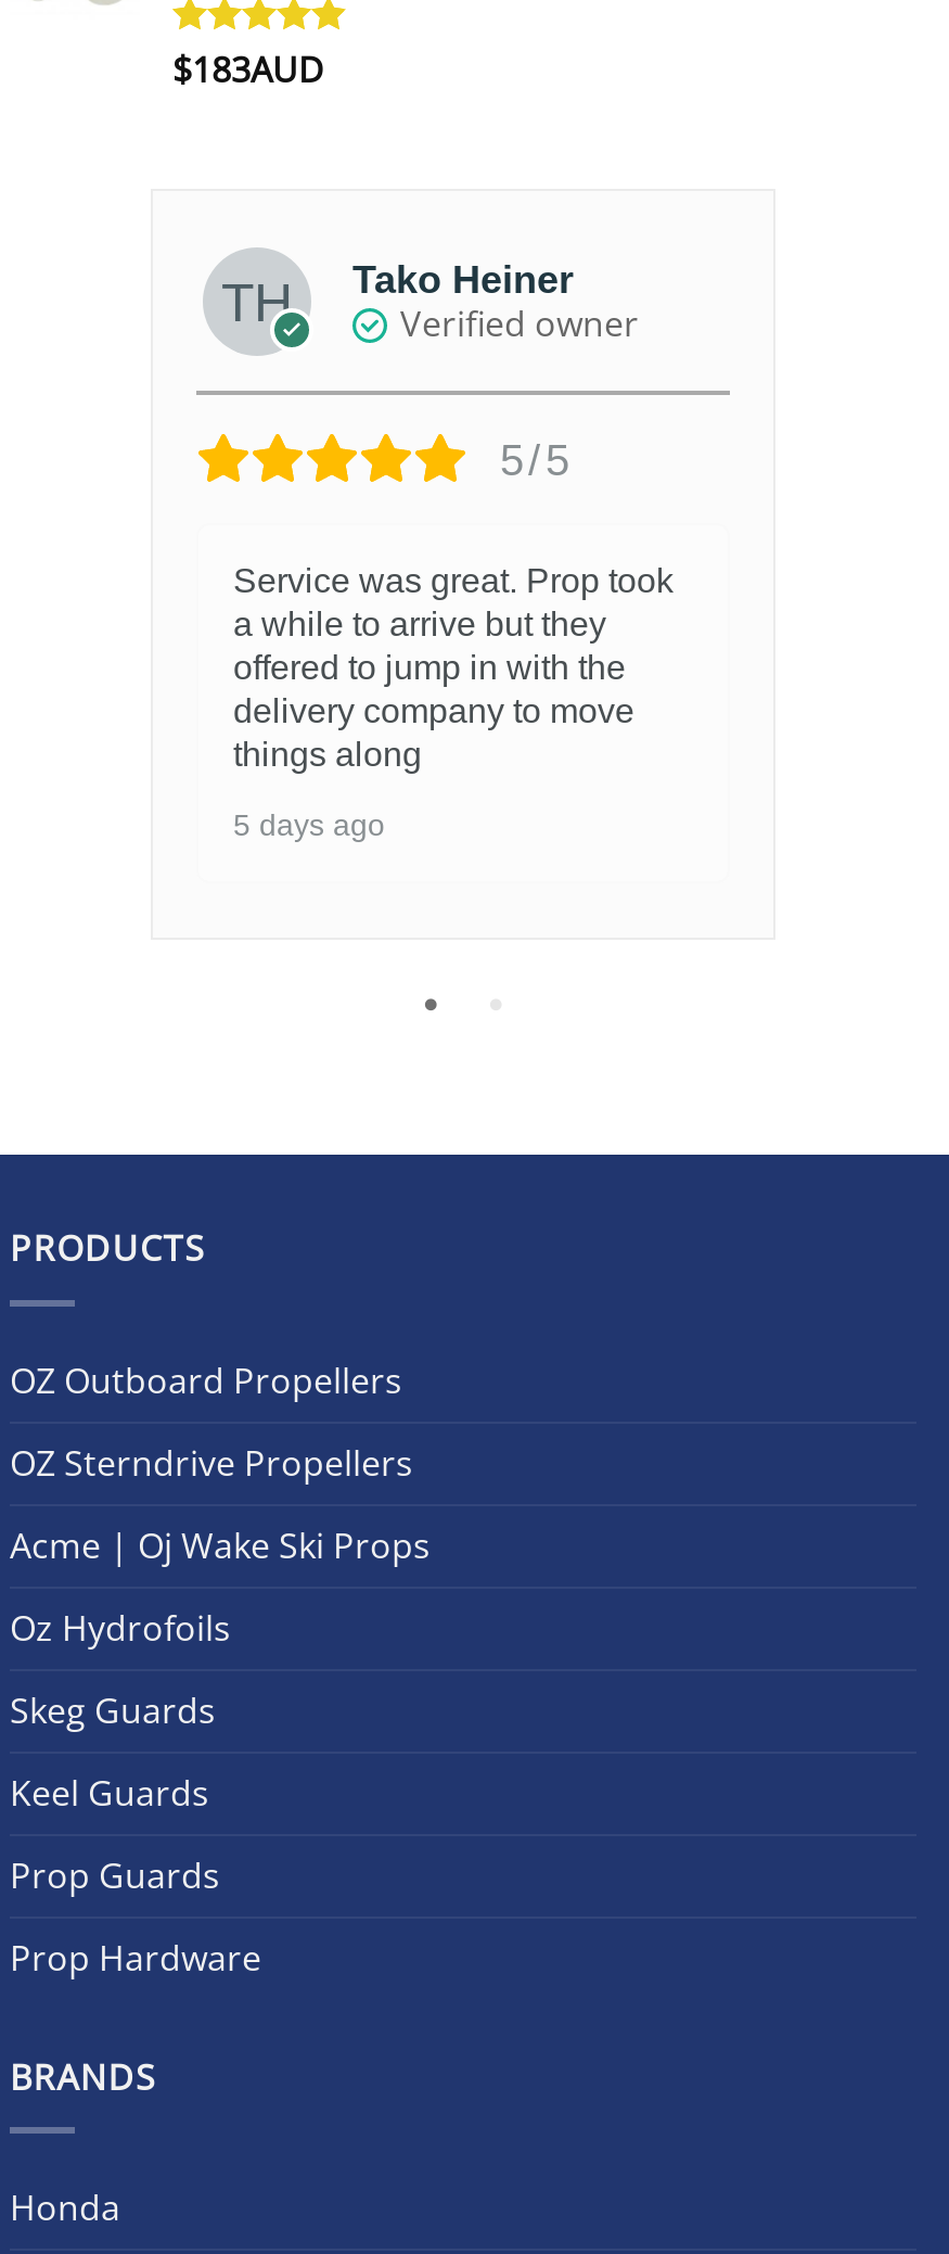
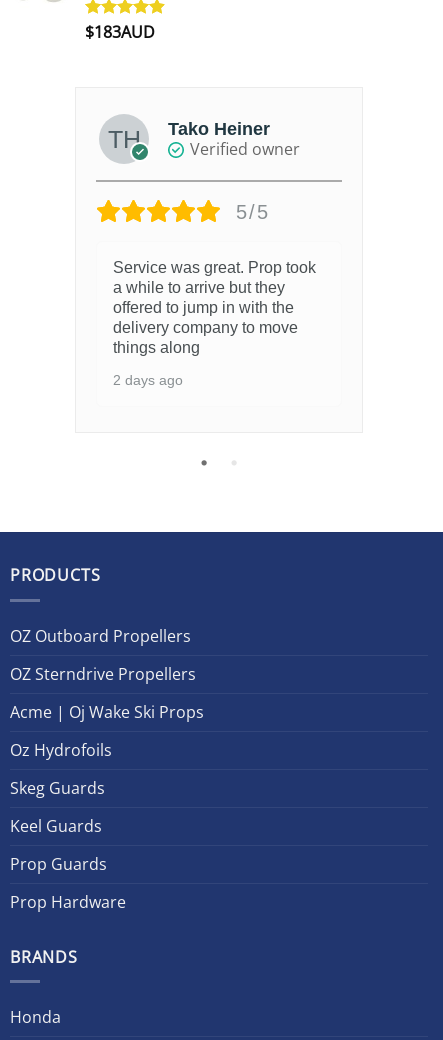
- 5 days ago
+ 2 days ago
